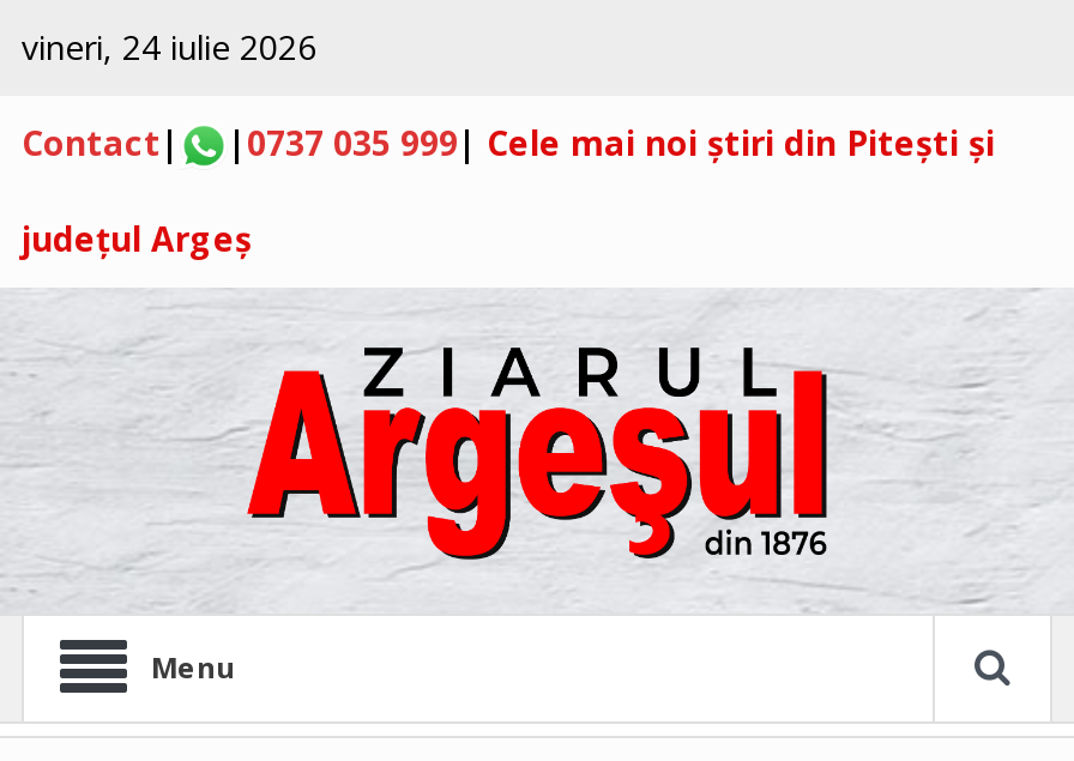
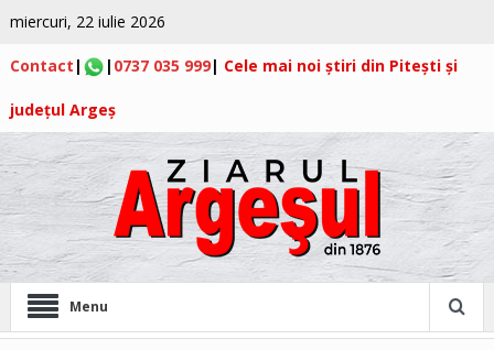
- vineri, 24 iulie 2026
+ miercuri, 22 iulie 2026
